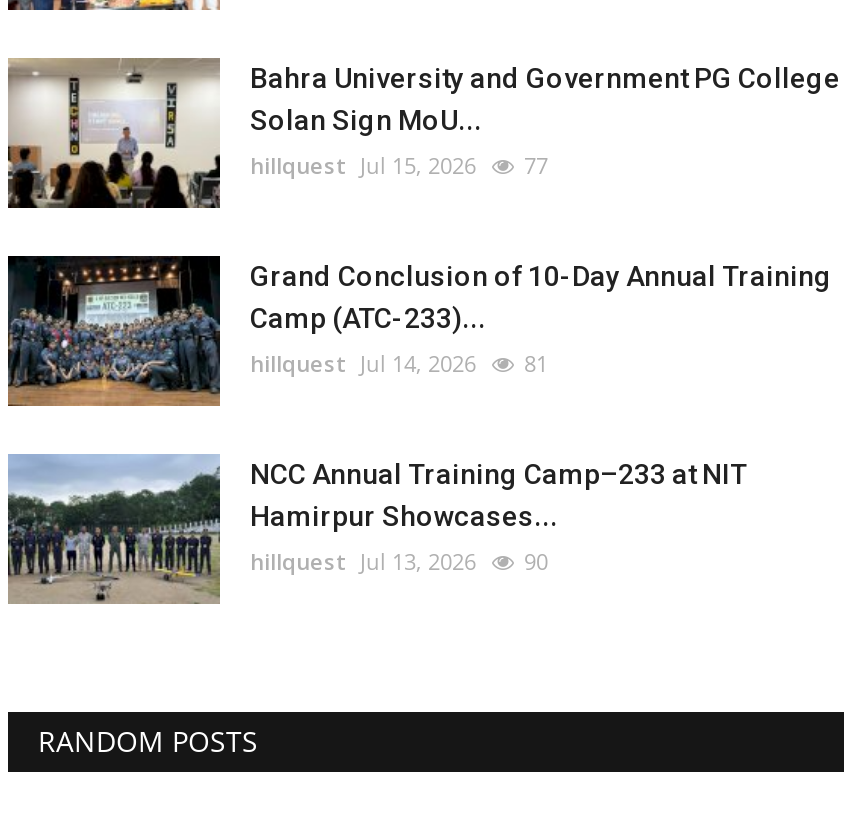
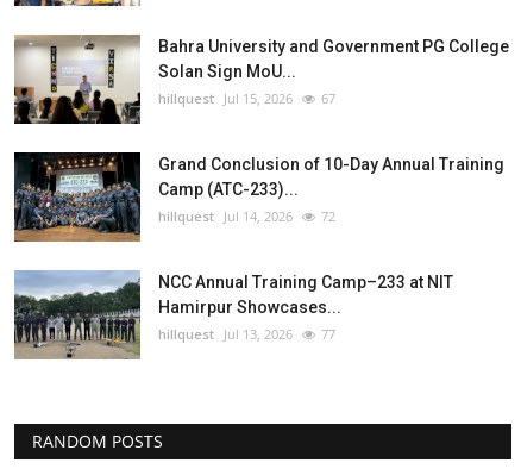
- hillquest Jul 15, 2026 77
+ hillquest Jul 15, 2026 67

- hillquest Jul 14, 2026 81
+ hillquest Jul 14, 2026 72

- hillquest Jul 13, 2026 90
+ hillquest Jul 13, 2026 77
